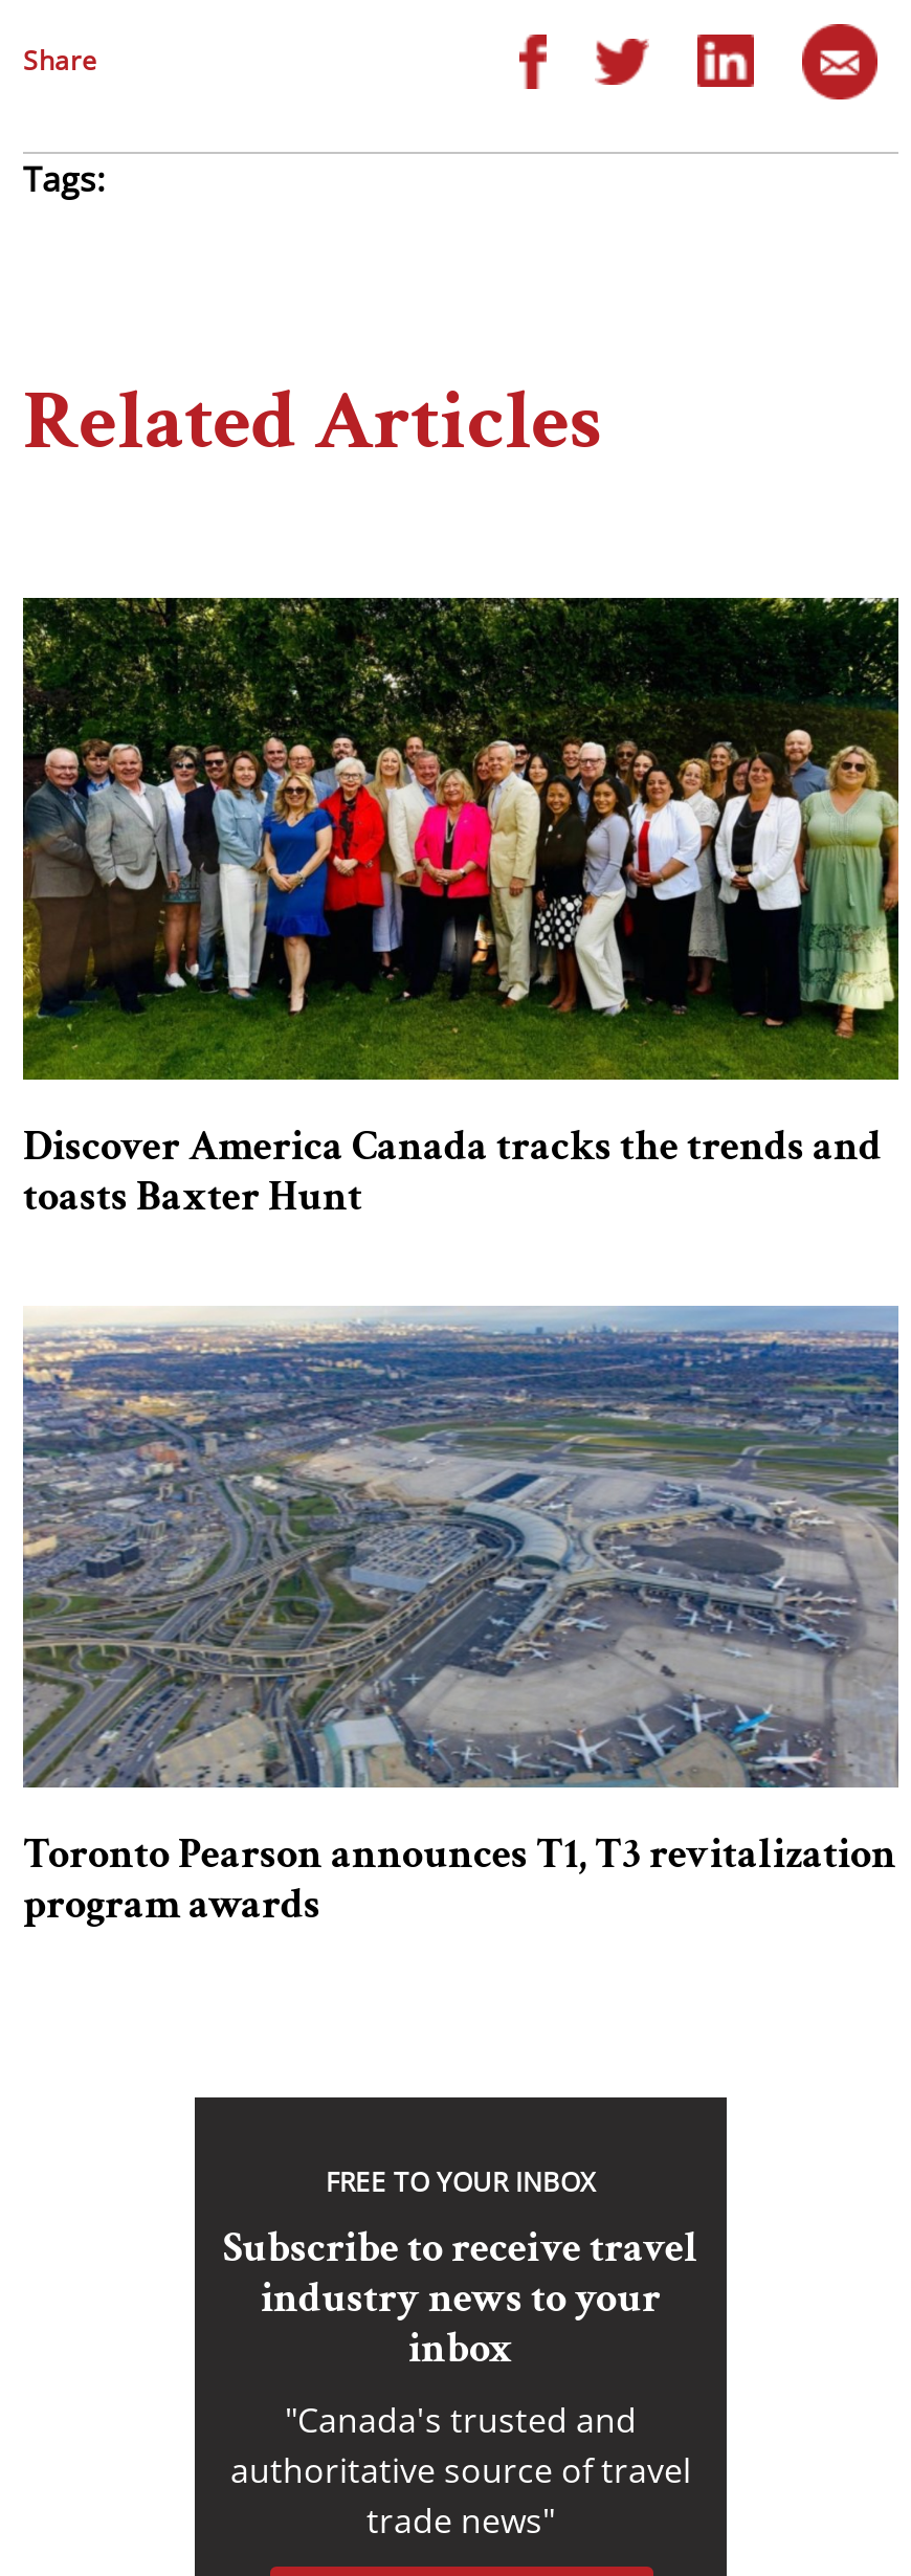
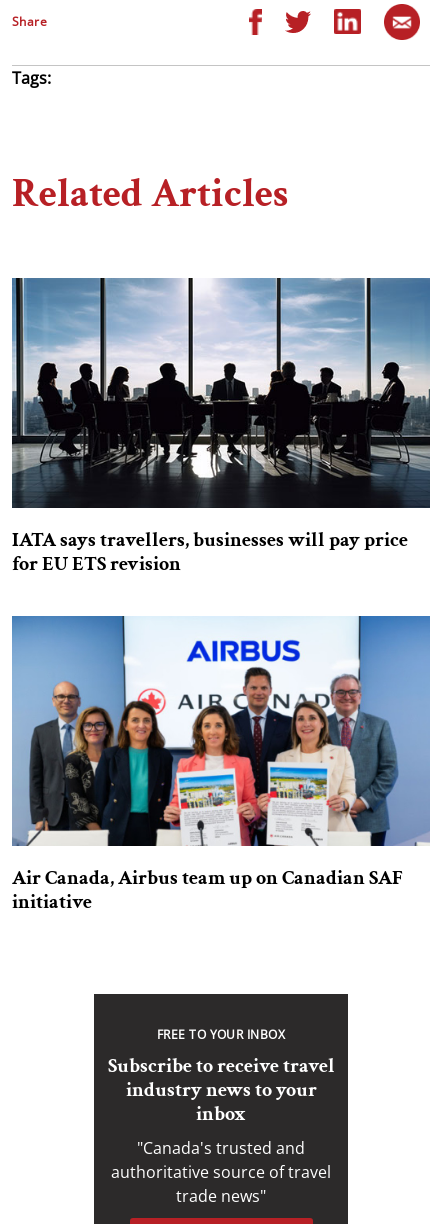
- [image]
- Discover America Canada tracks the trends and
- toasts Baxter Hunt
+ [image]
+ IATA says travellers, businesses will pay price
+ for EU ETS revision

- [image]
- Toronto Pearson announces T1, T3 revitalization
- program awards
+ [image]
+ Air Canada, Airbus team up on Canadian SAF
+ initiative
